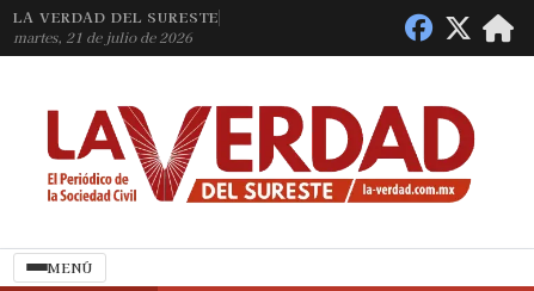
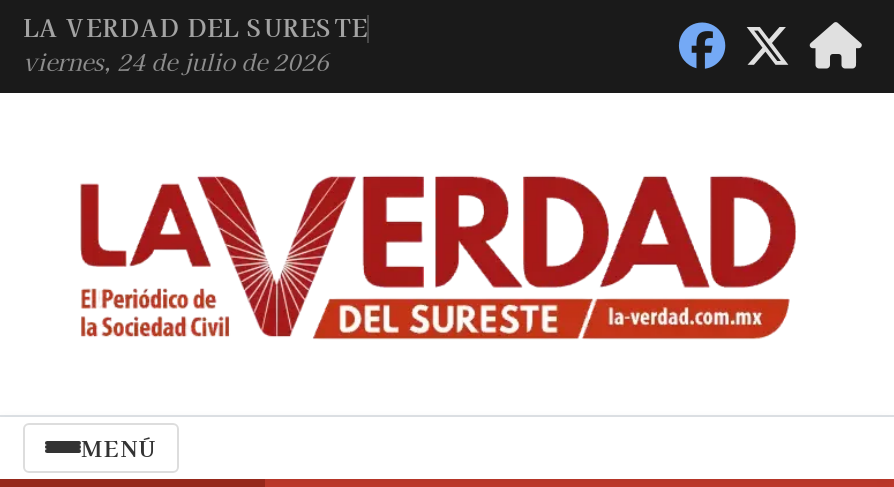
- martes, 21 de julio de 2026
+ viernes, 24 de julio de 2026
